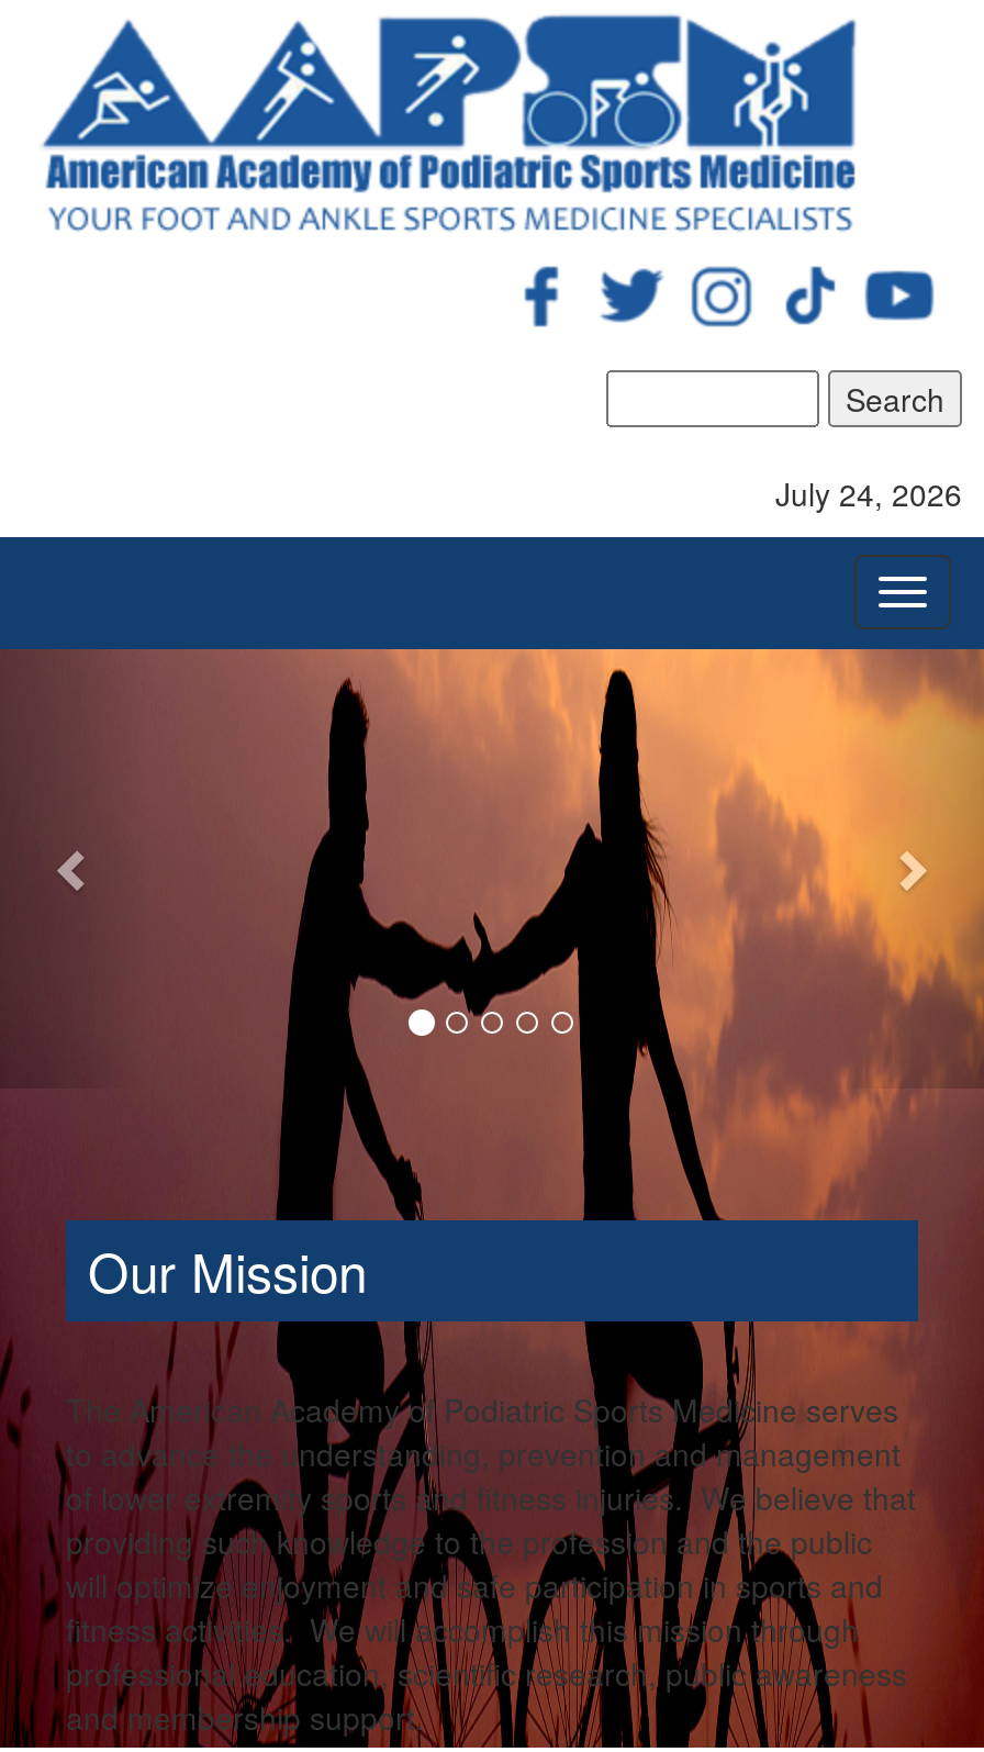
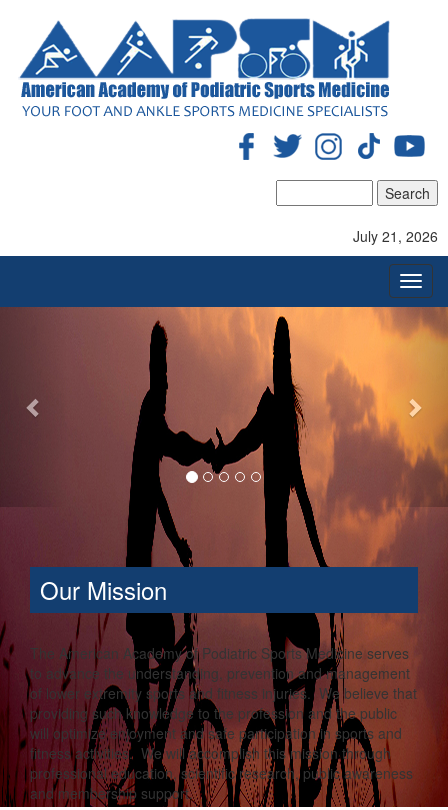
- July 24, 2026
+ July 21, 2026
